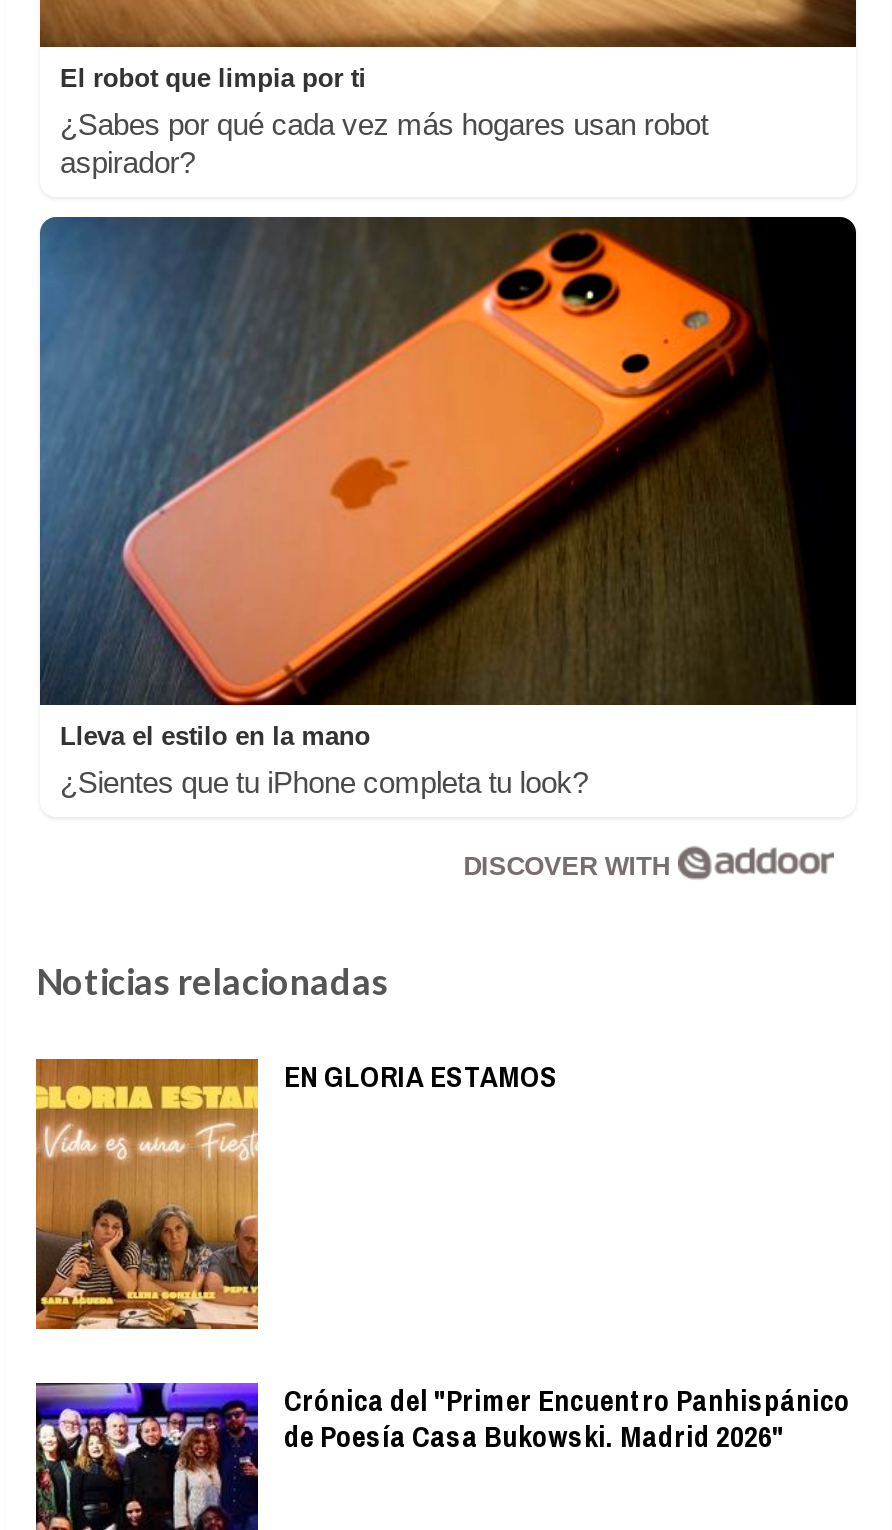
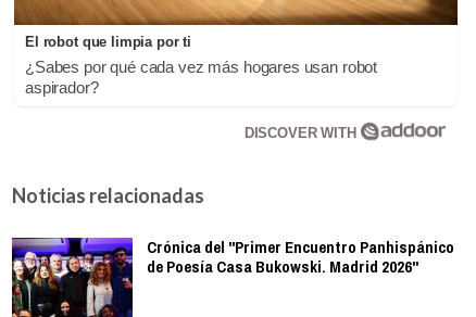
- [image]
- Lleva el estilo en la mano
- ¿Sientes que tu iPhone completa tu look?

- [image]
- EN GLORIA ESTAMOS
